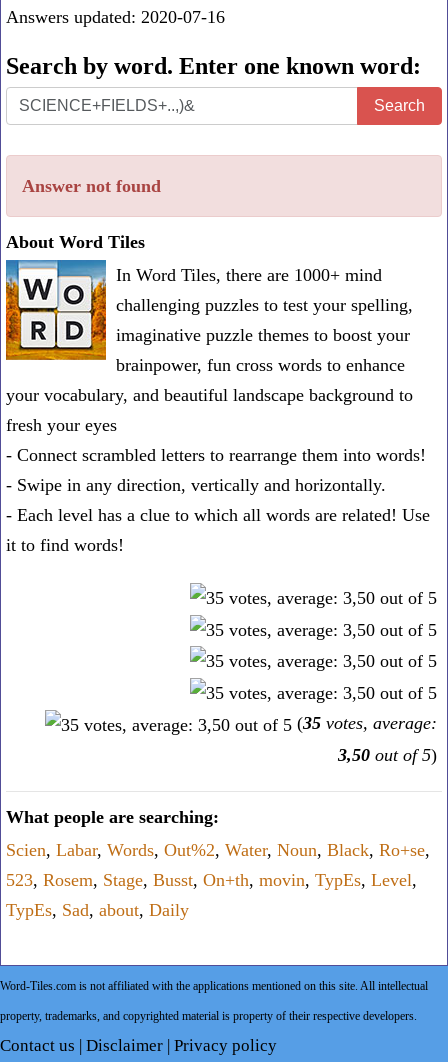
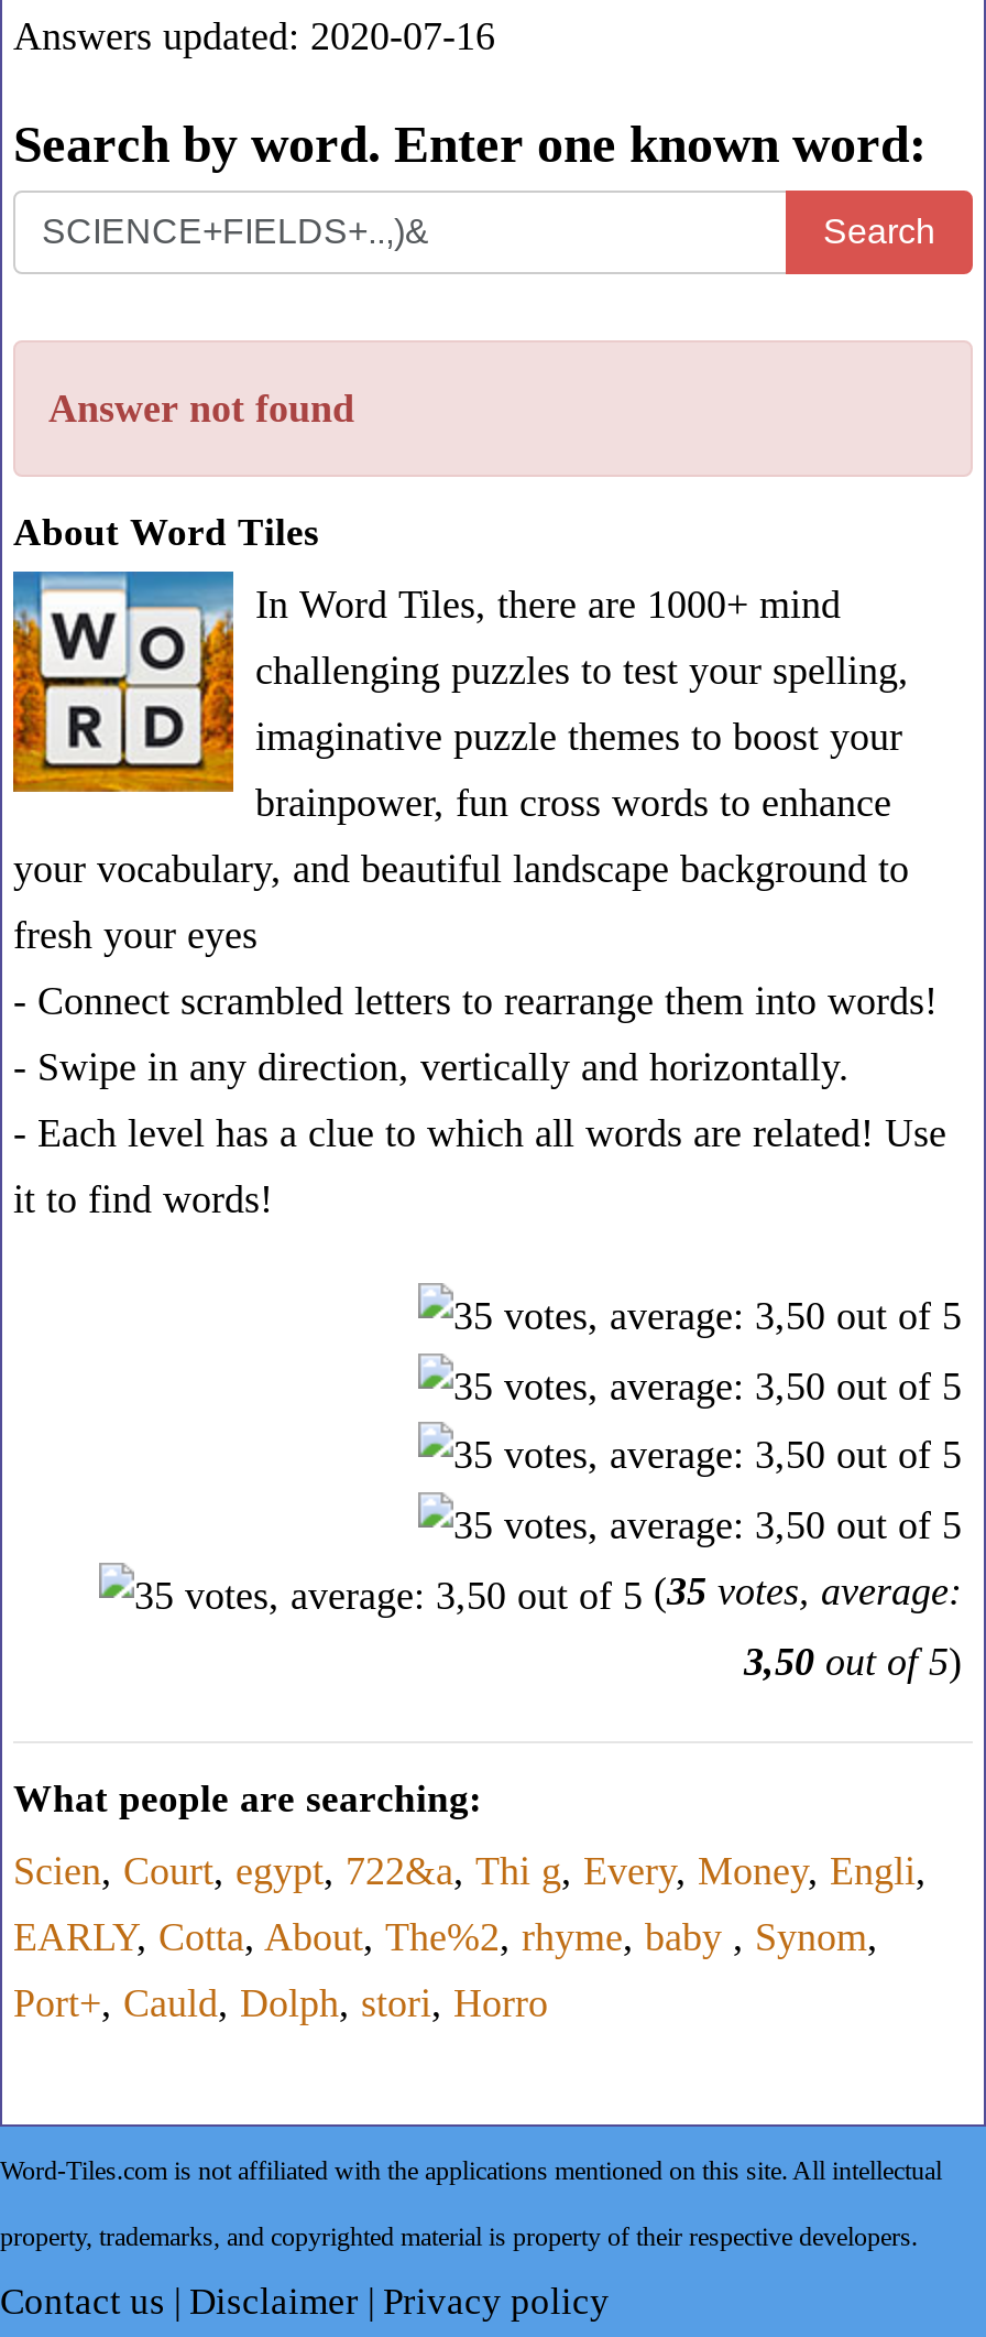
- Scien, Labar, Words, Out%2, Water, Noun, Black, Ro+se,
+ Scien, Court, egypt, 722&a, Thi g, Every, Money, Engli,

- 523, Rosem, Stage, Busst, On+th, movin, TypEs, Level,
+ EARLY, Cotta, About, The%2, rhyme, baby, Synom,

- TypEs, Sad, about, Daily
+ Port+, Cauld, Dolph, stori, Horro
